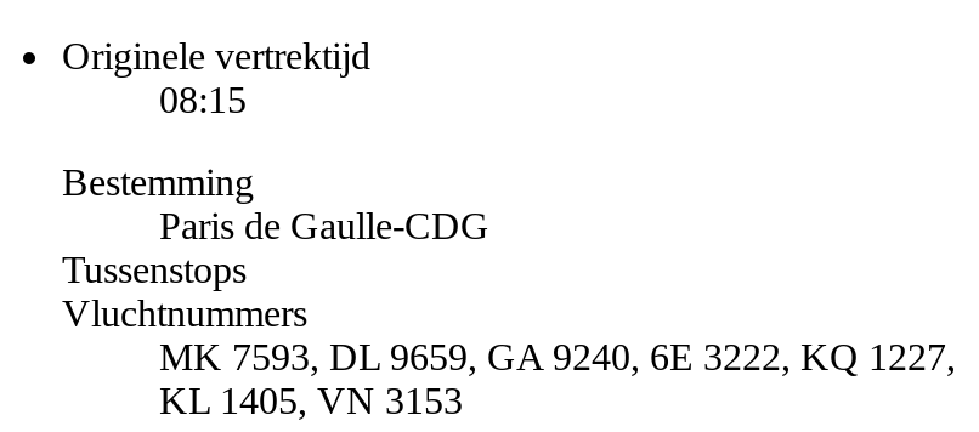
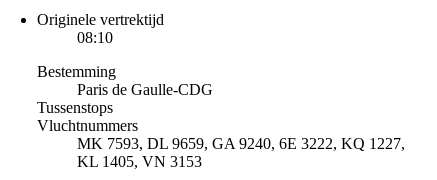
- 08:15
+ 08:10
